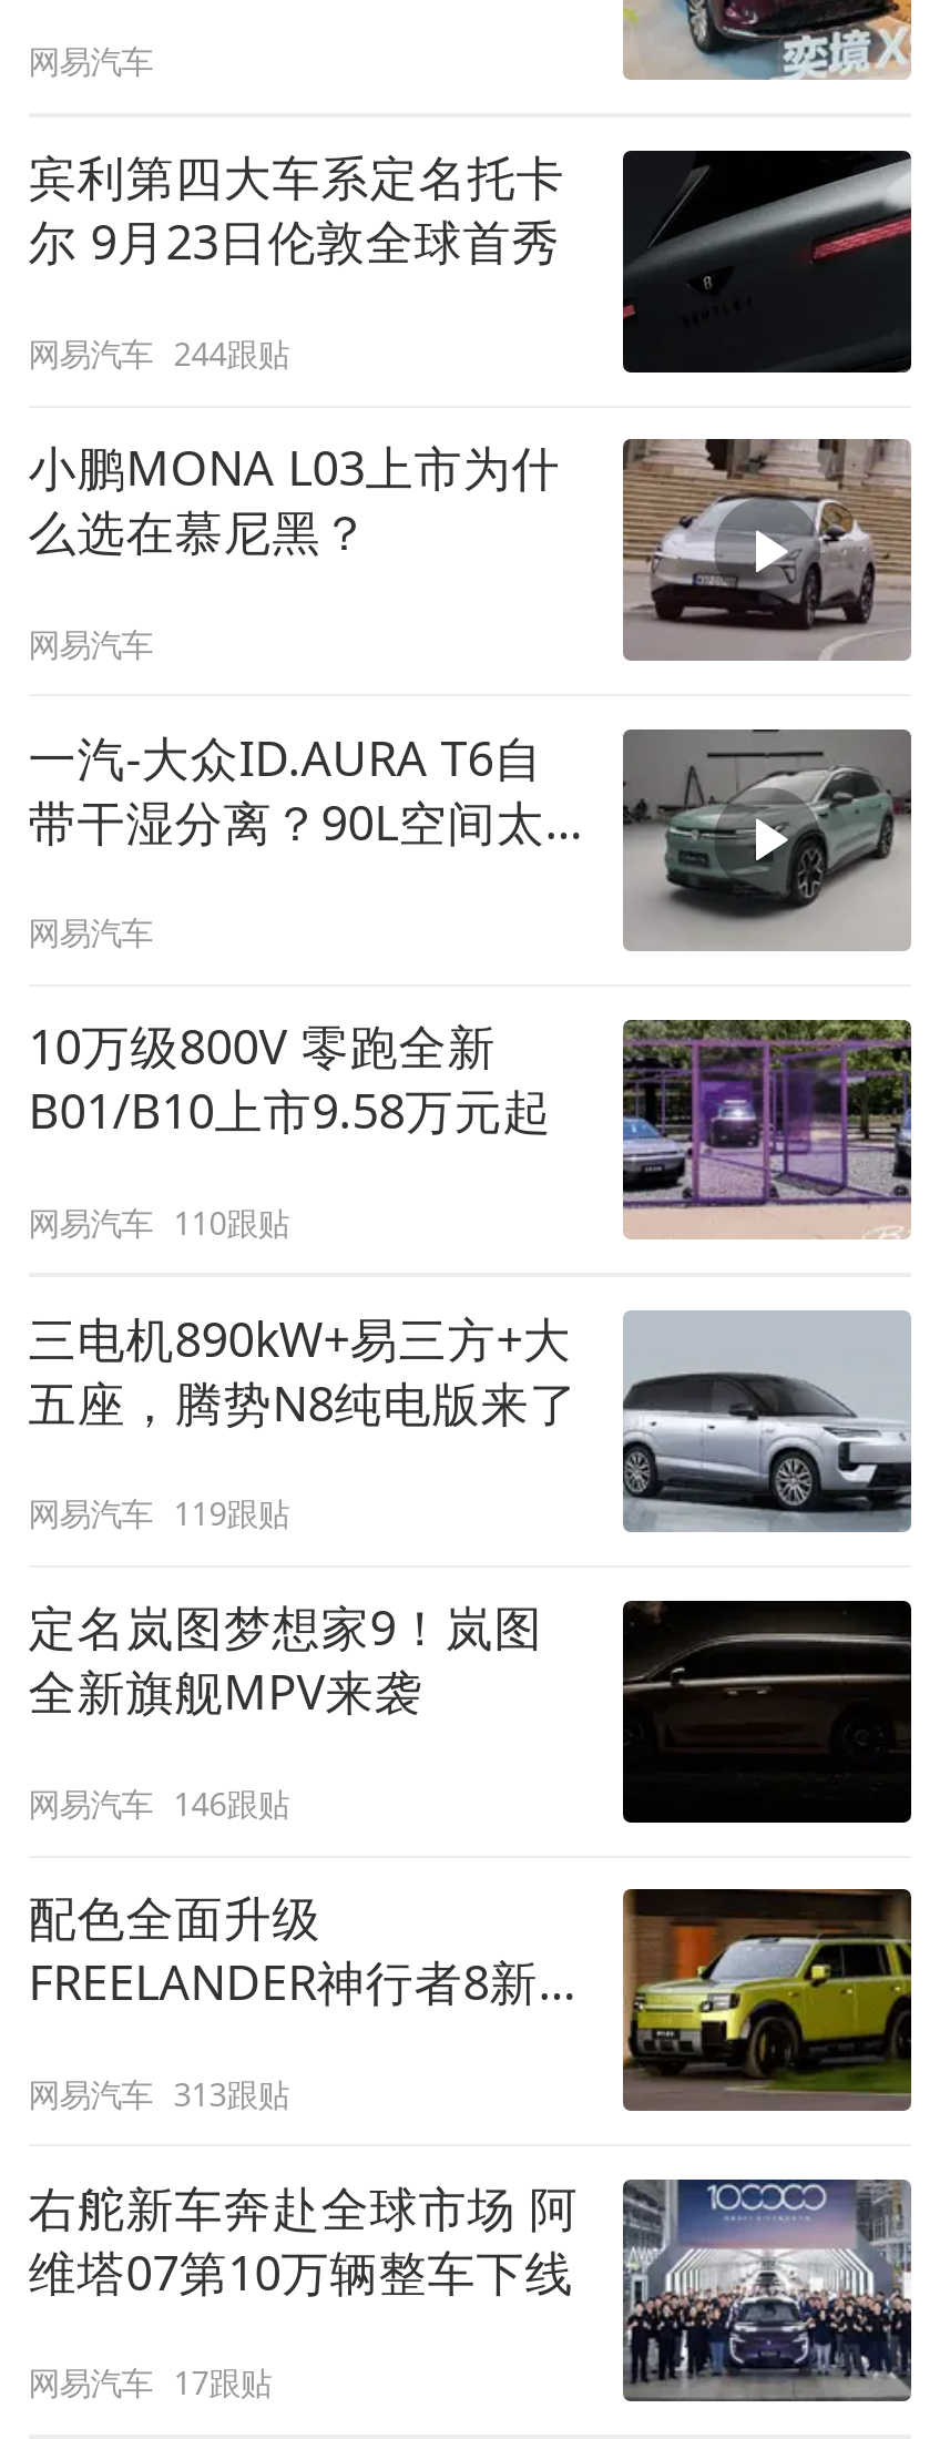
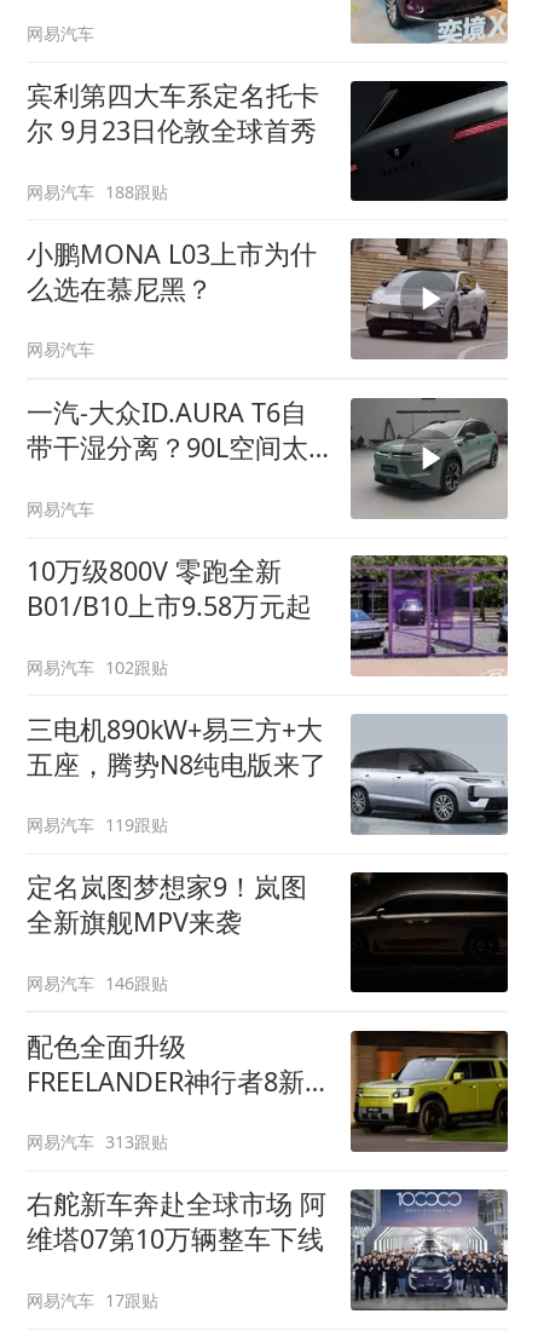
- 网易汽车 244跟贴
+ 网易汽车 188跟贴

- 网易汽车 110跟贴
+ 网易汽车 102跟贴
